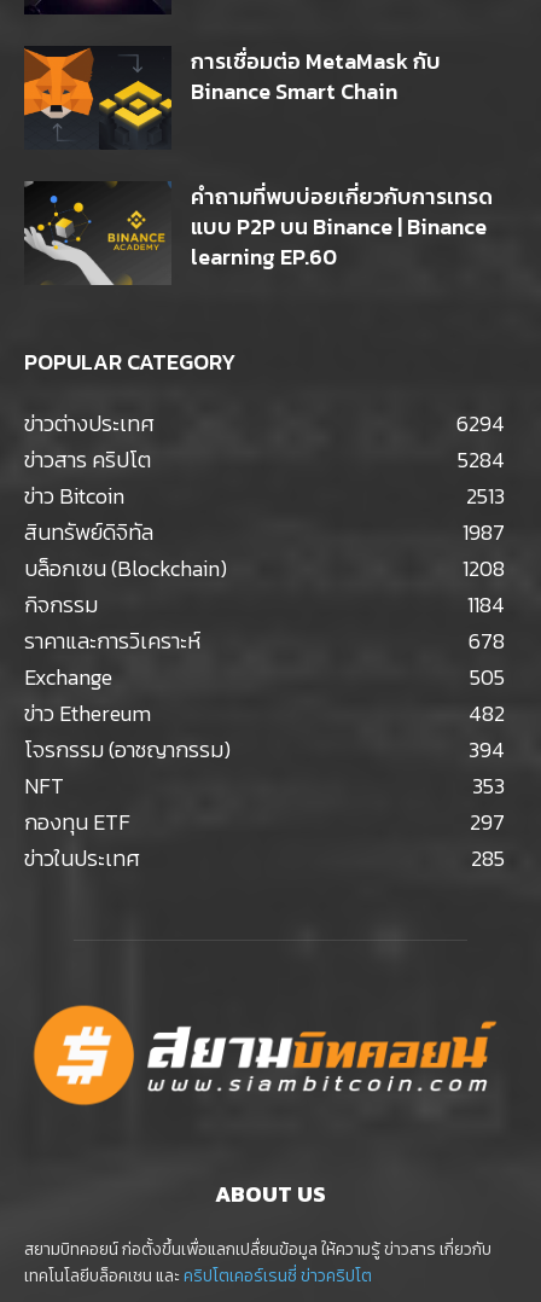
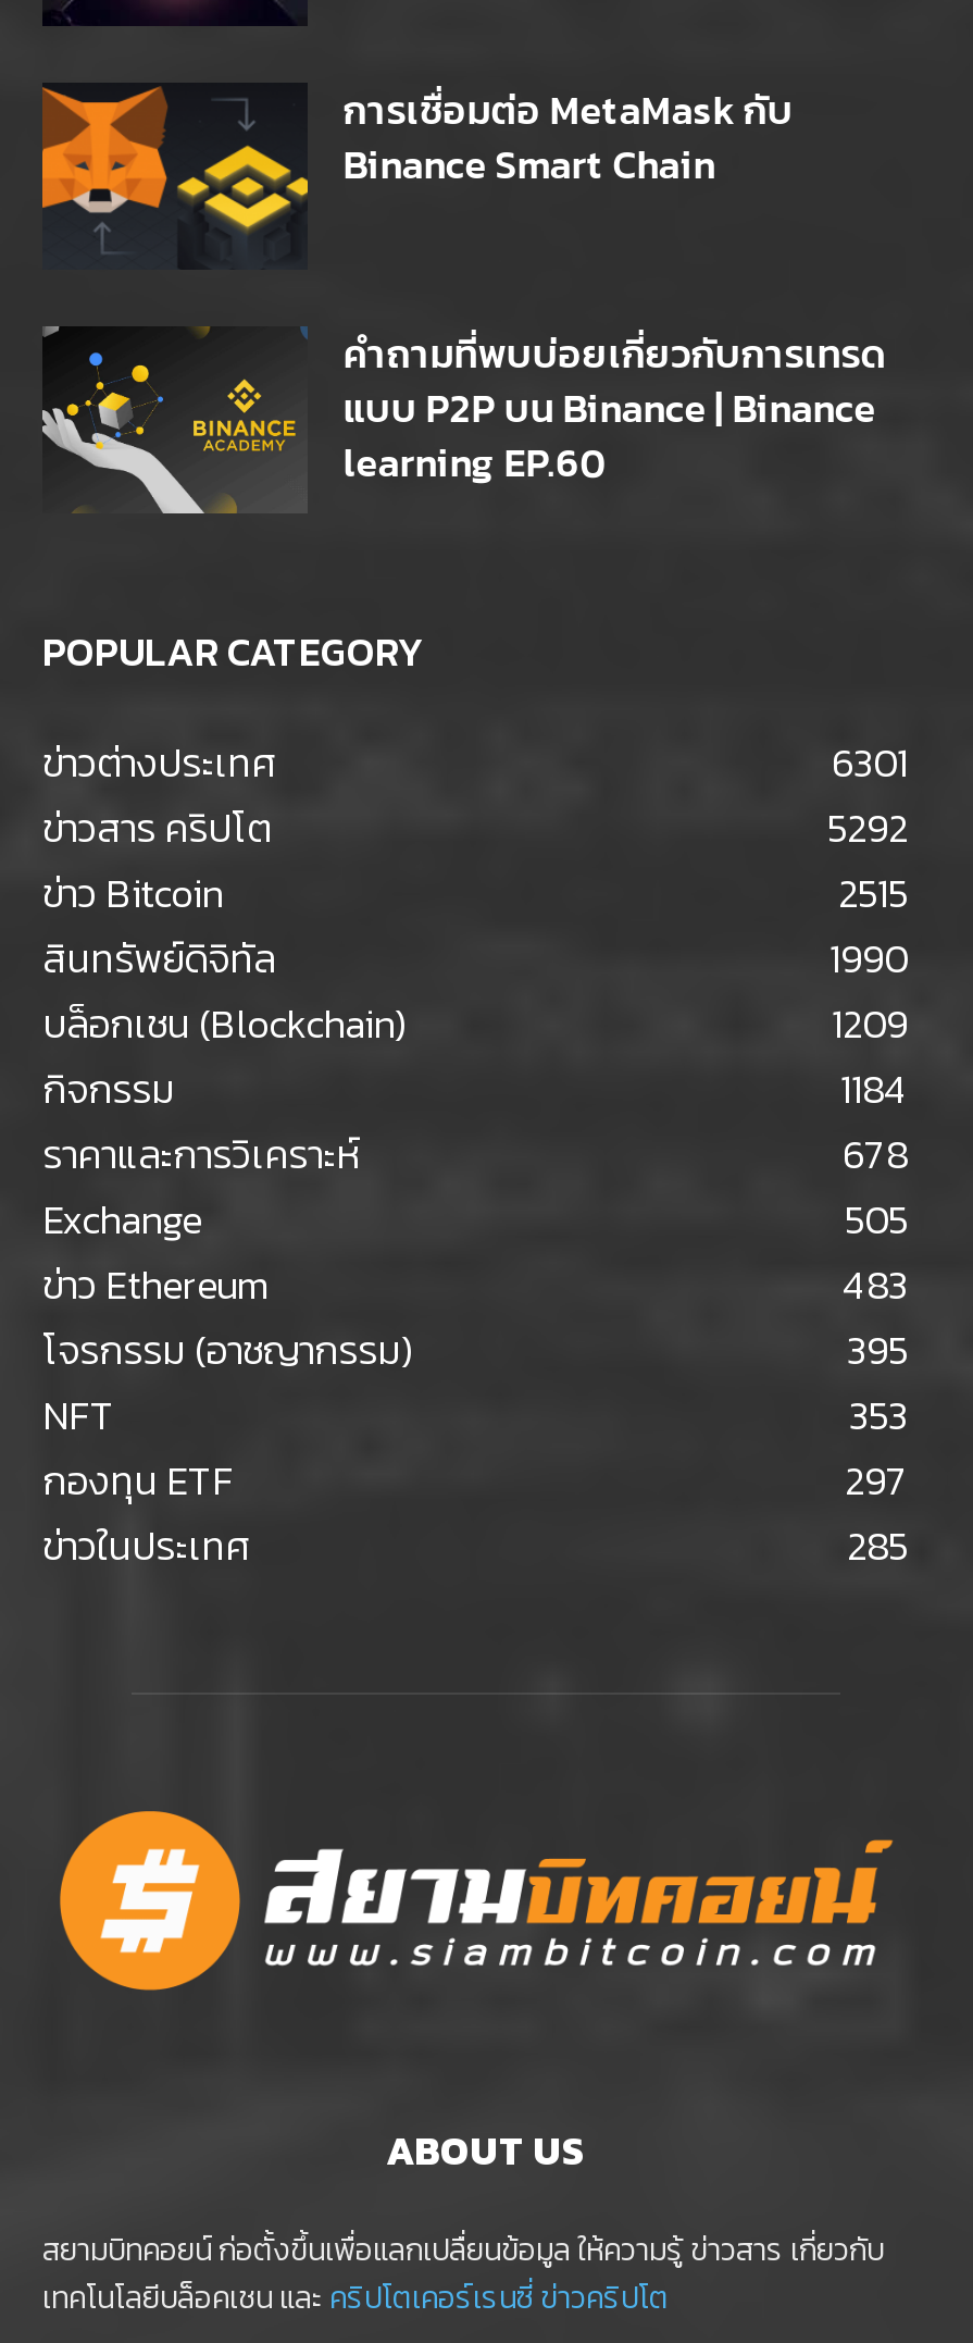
- 6294
+ 6301

- 5284
+ 5292

- 2513
+ 2515

- 1987
+ 1990

- 1208
+ 1209

- 482
+ 483

- 394
+ 395
